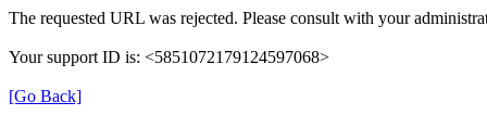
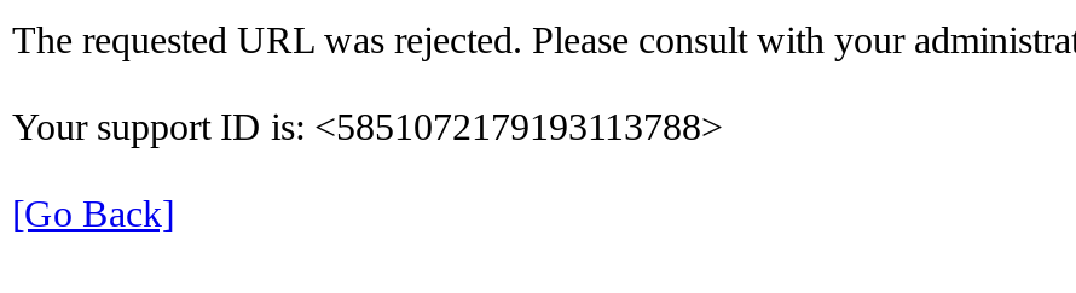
- Your support ID is: <5851072179124597068>
+ Your support ID is: <5851072179193113788>
